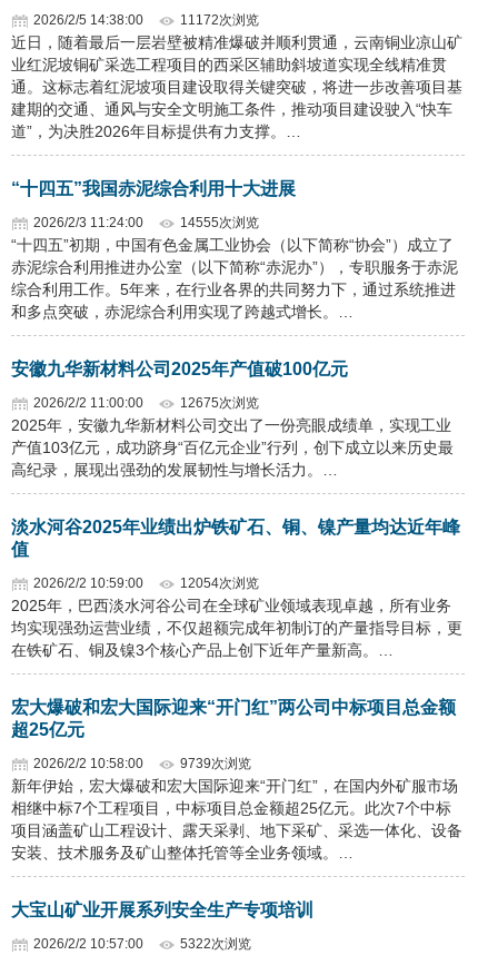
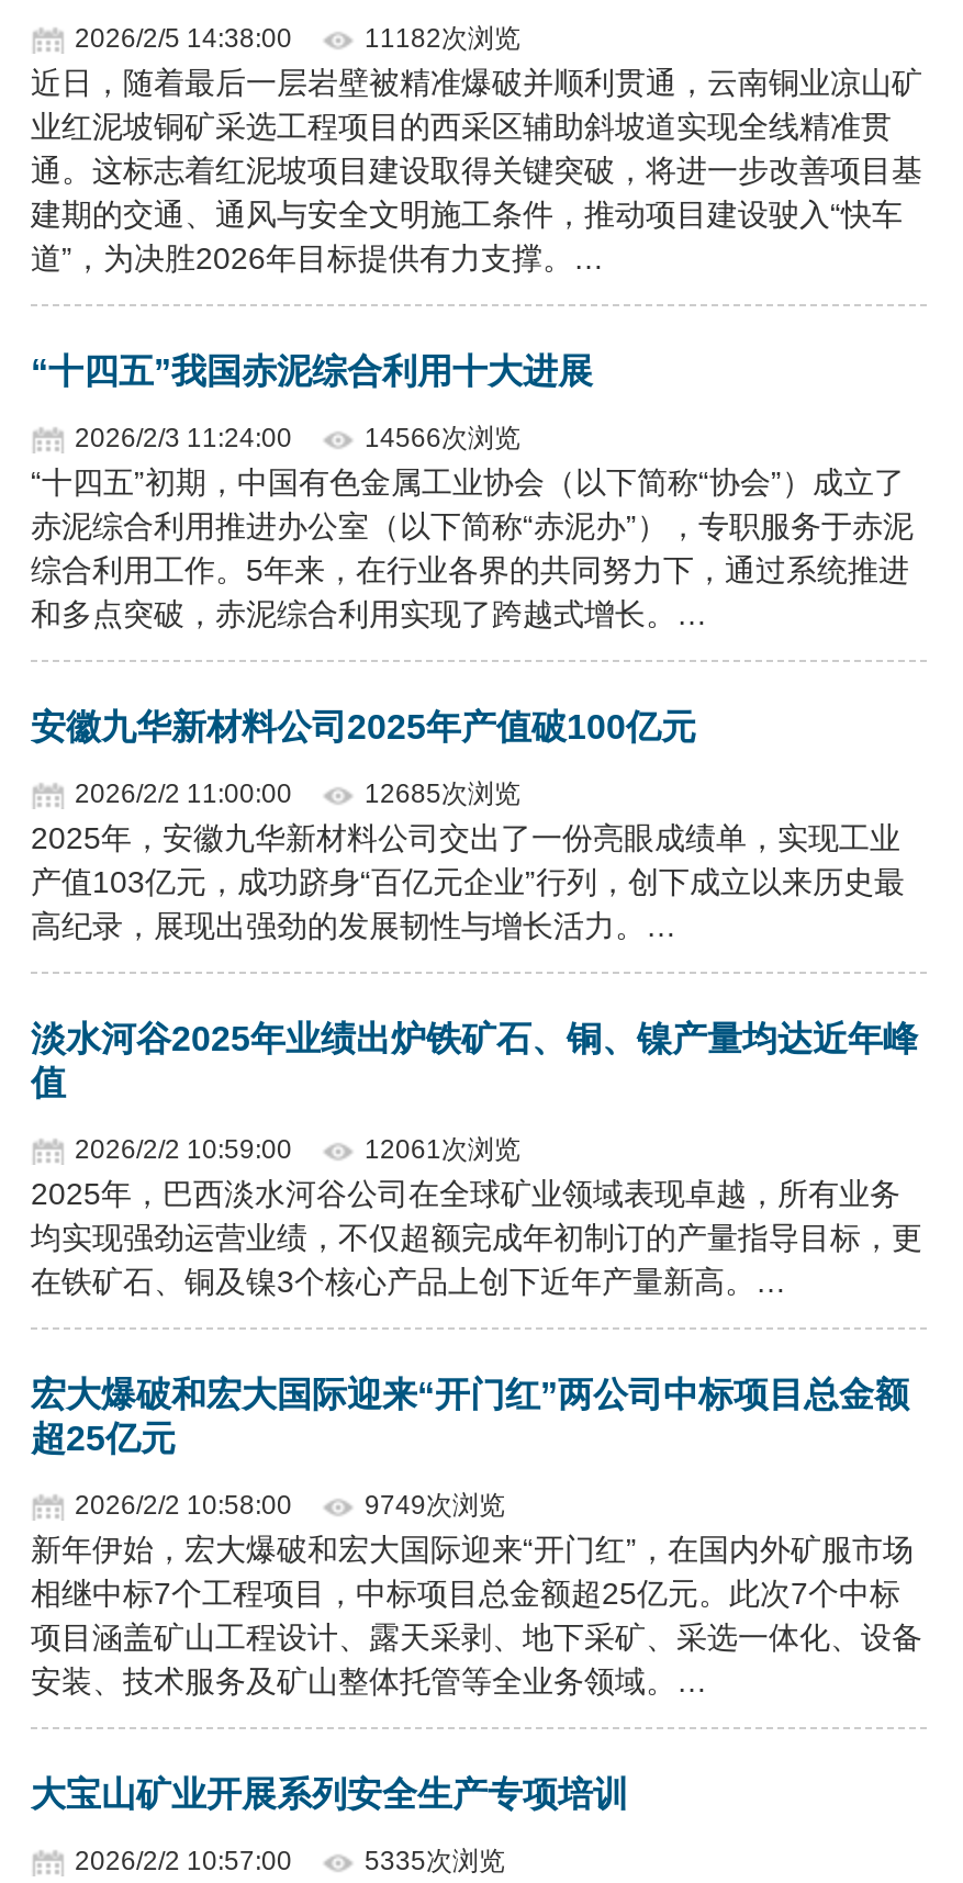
- 11172次浏览
+ 11182次浏览

- 14555次浏览
+ 14566次浏览

- 12675次浏览
+ 12685次浏览

- 12054次浏览
+ 12061次浏览

- 9739次浏览
+ 9749次浏览

- 5322次浏览
+ 5335次浏览
